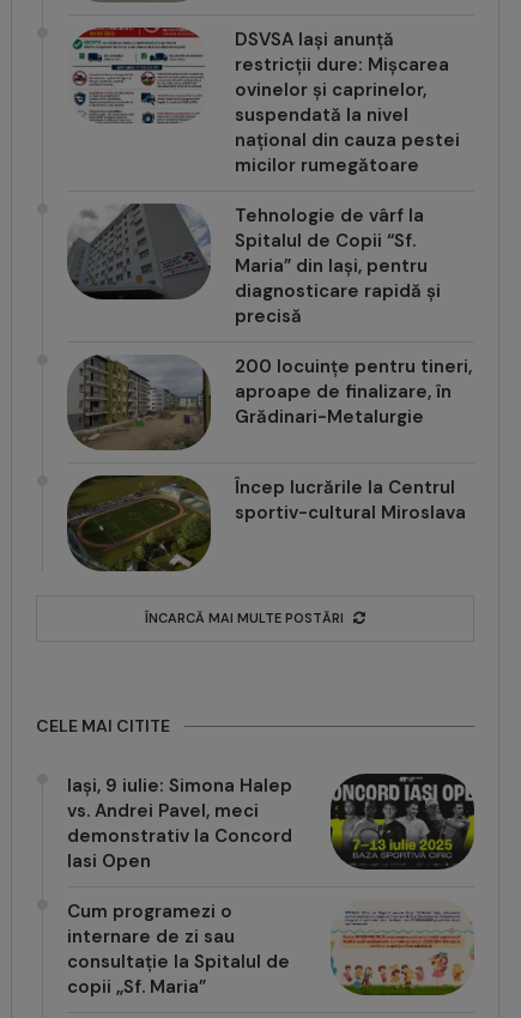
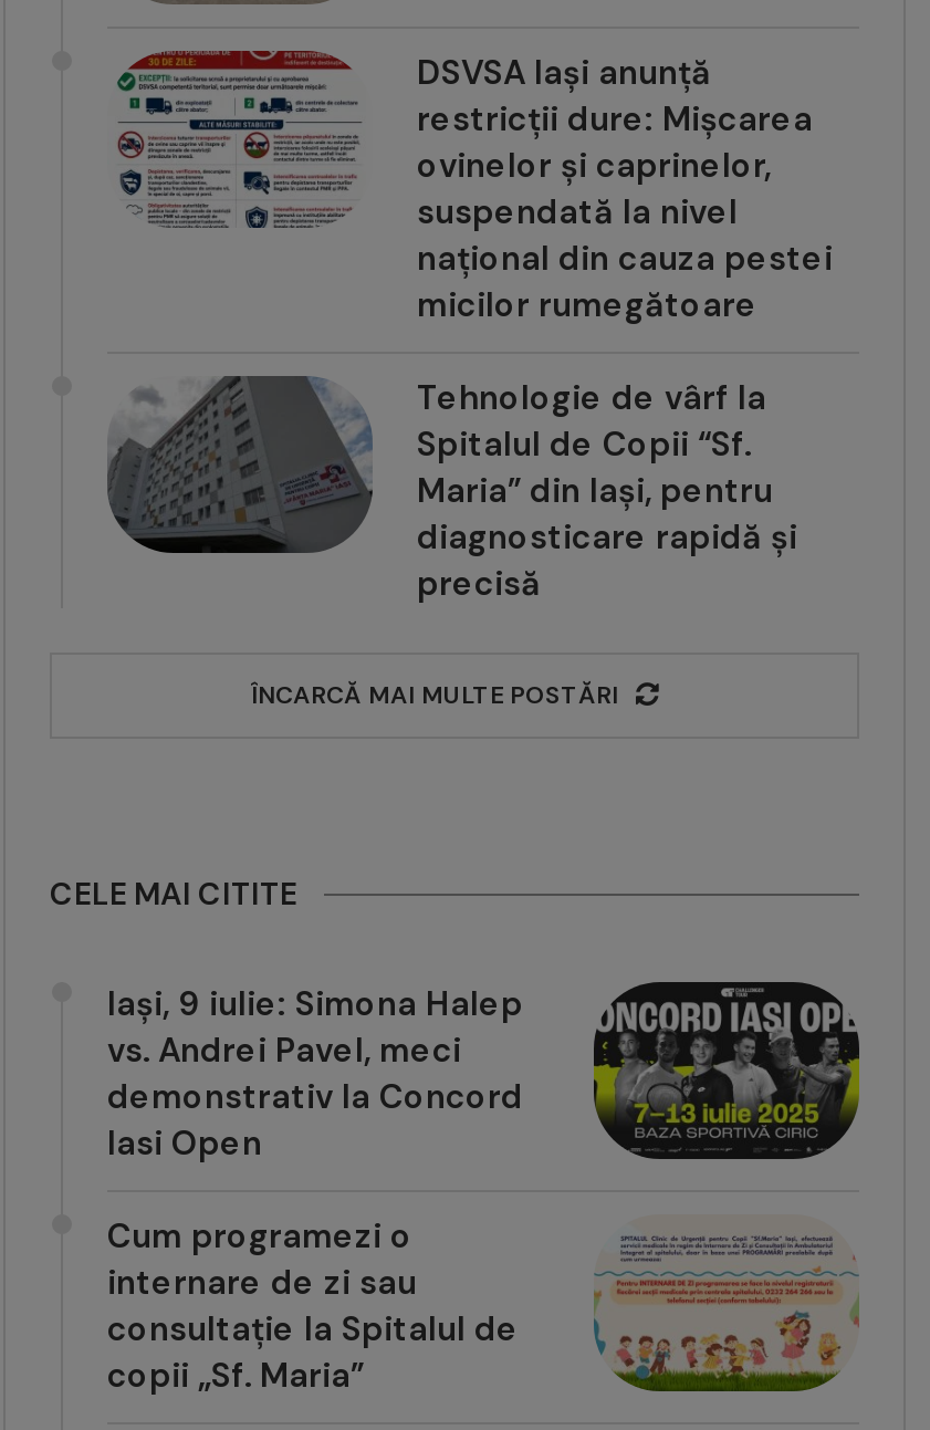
- [image]
- 200 locuințe pentru tineri,
- aproape de finalizare, în
- Grădinari-Metalurgie
- Încep lucrările la Centrul
- sportiv-cultural Miroslava

- [image]
